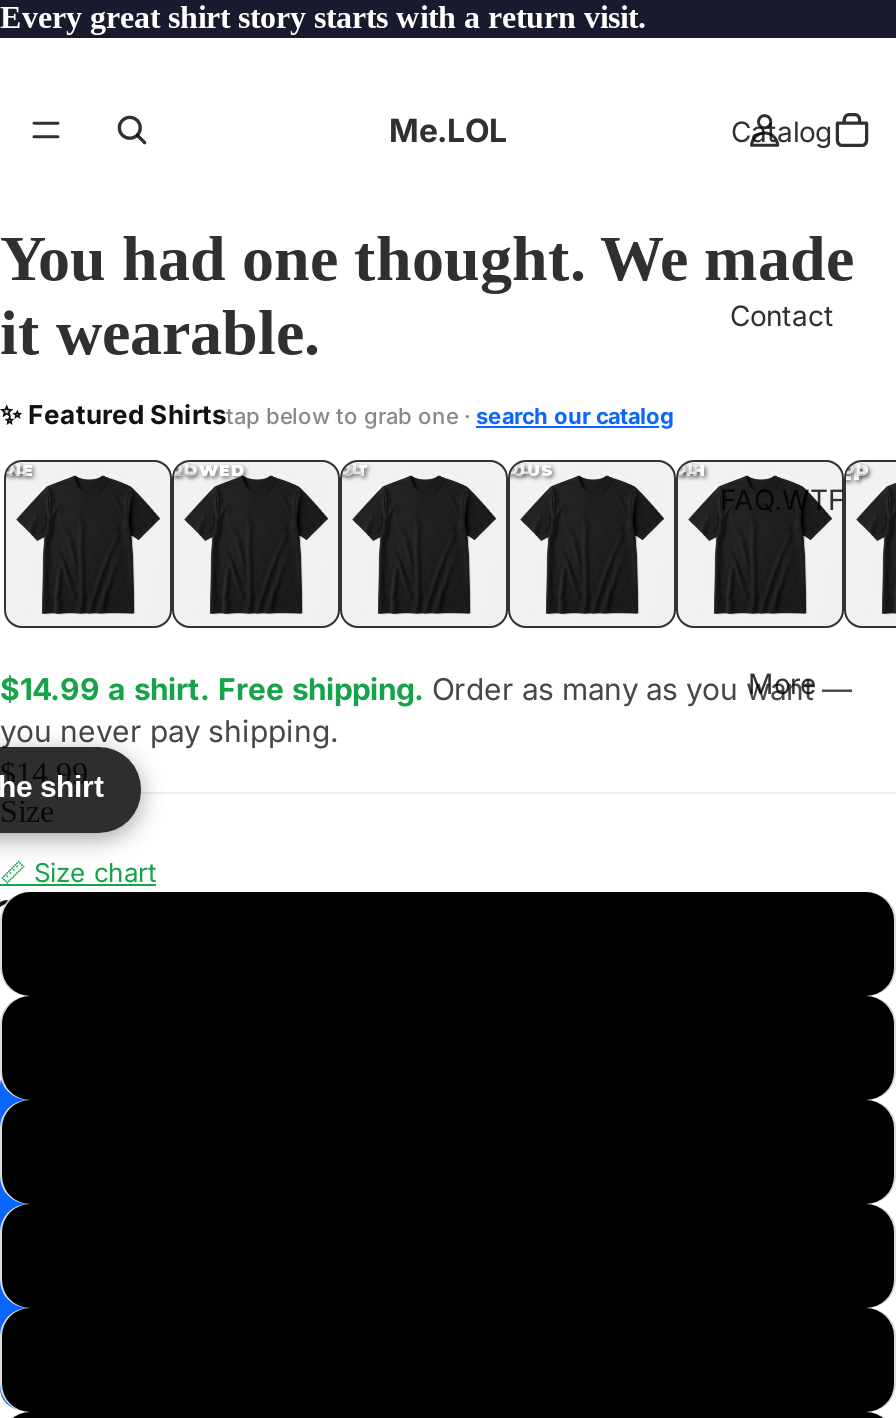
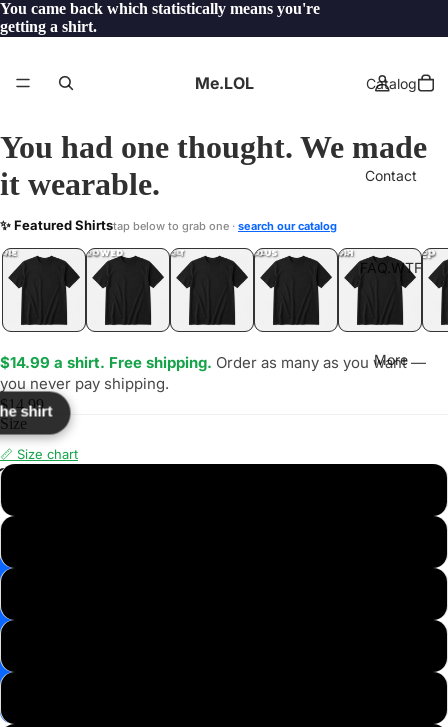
- Every great shirt story starts with a return visit.
+ You came back which statistically means you're
+ getting a shirt.
